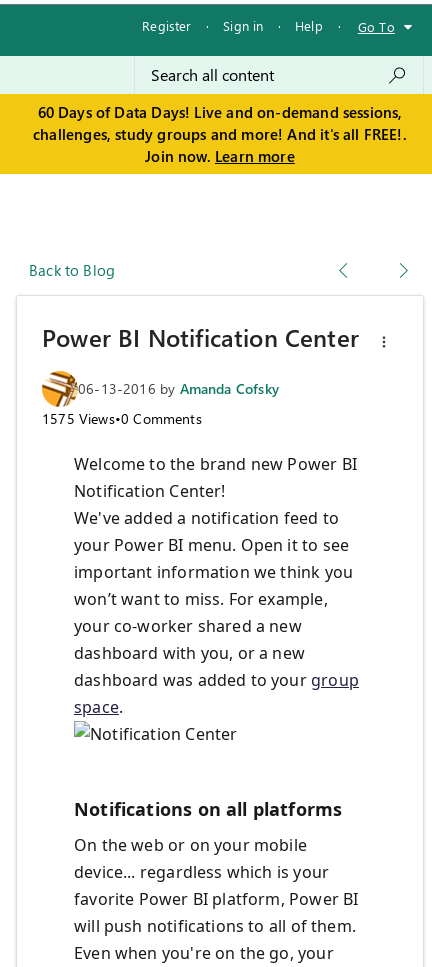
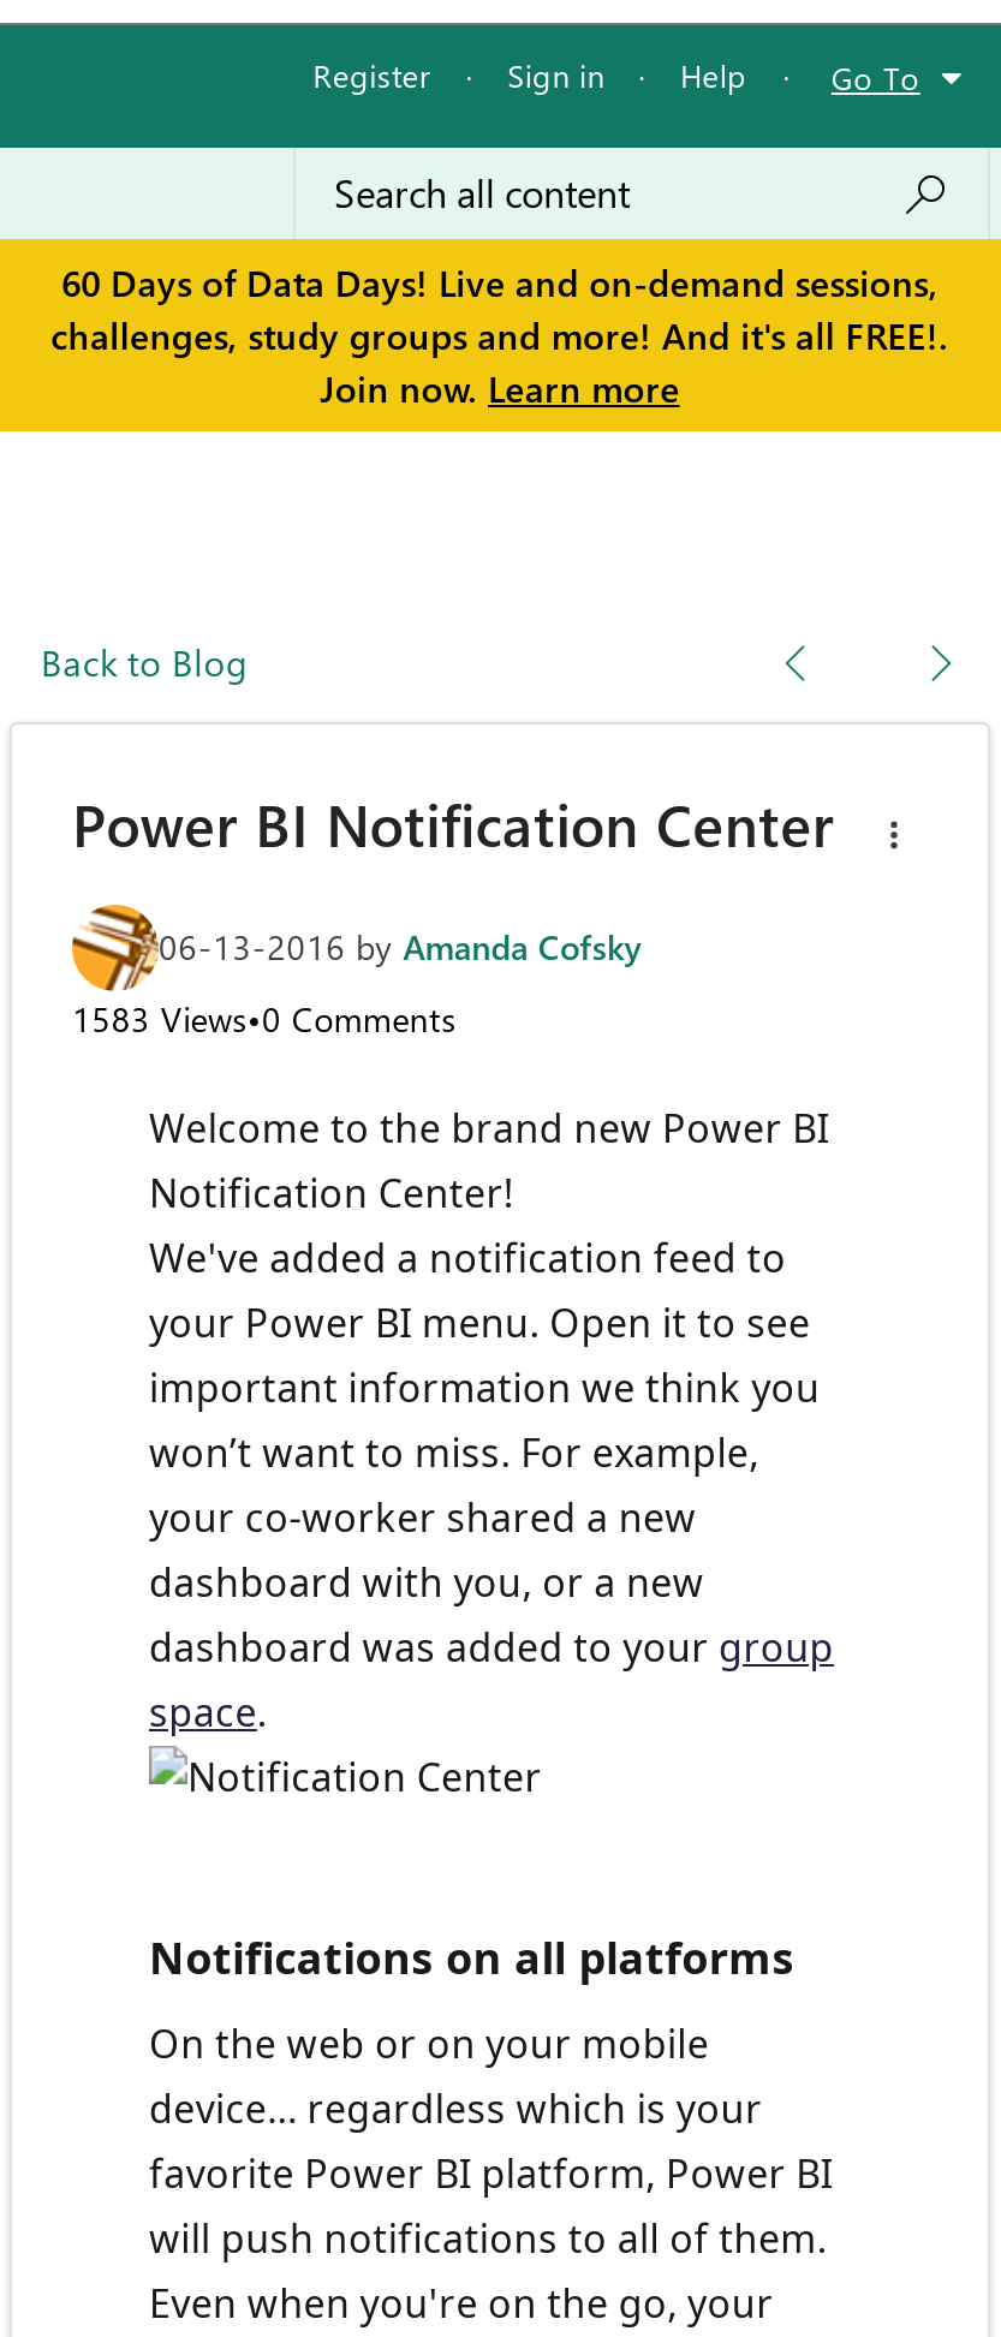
- 1575 Views•0 Comments
+ 1583 Views•0 Comments
